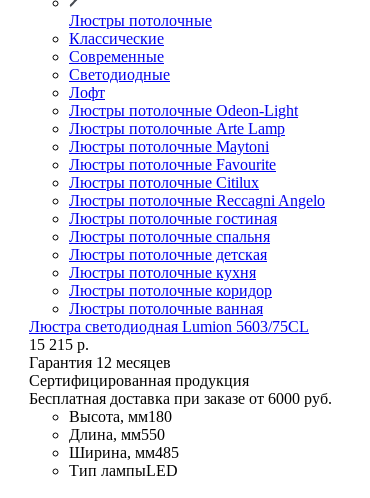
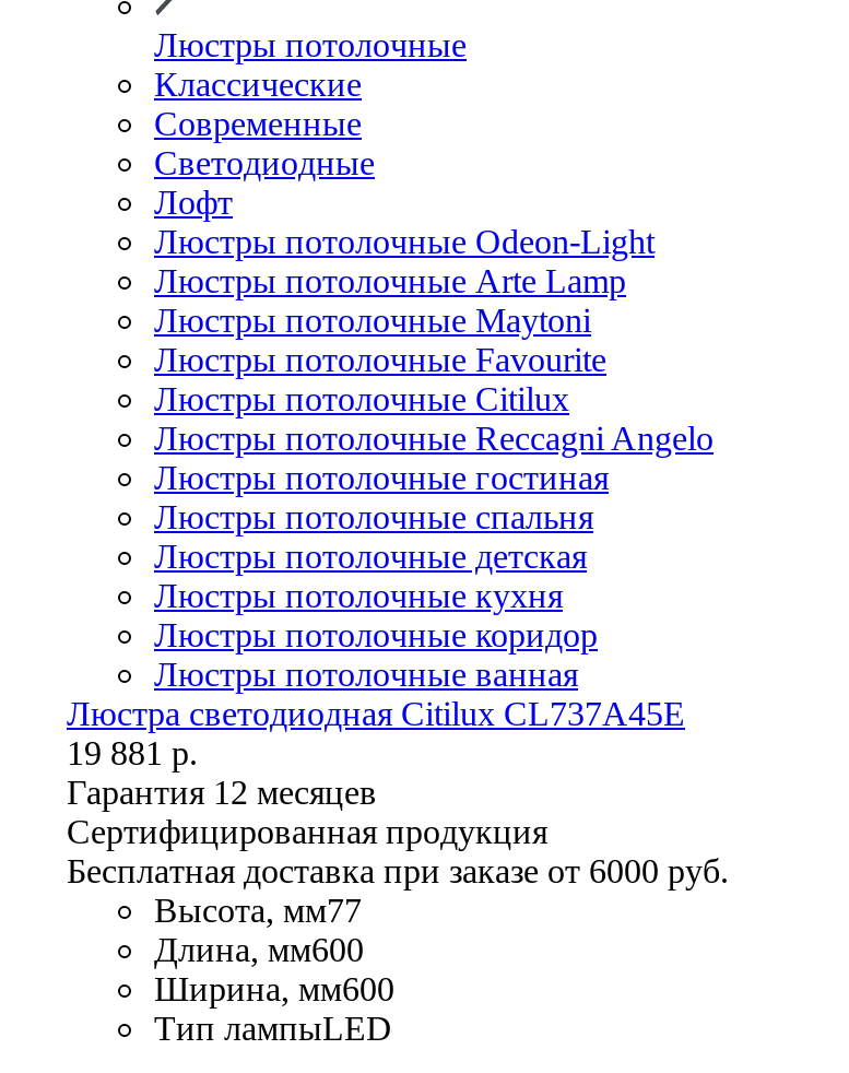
- Люстра светодиодная Lumion 5603/75CL
+ Люстра светодиодная Citilux CL737A45E

- 15 215 р.
+ 19 881 р.

- Высота, мм180
+ Высота, мм77

- Длина, мм550
+ Длина, мм600

- Ширина, мм485
+ Ширина, мм600
